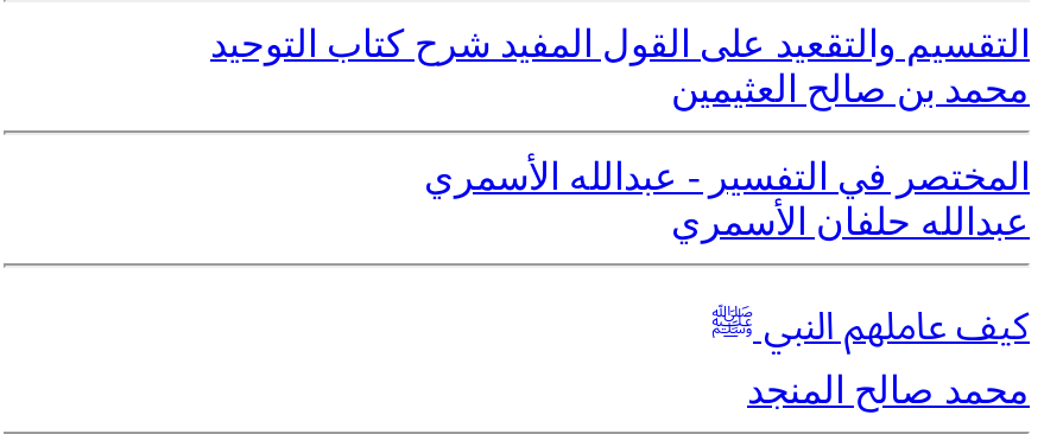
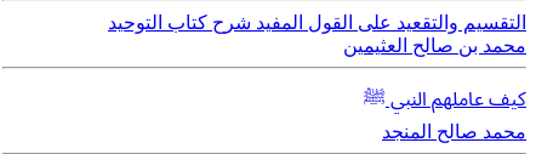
- المختصر في التفسير - عبدالله الأسمري
- عبدالله حلفان الأسمري
